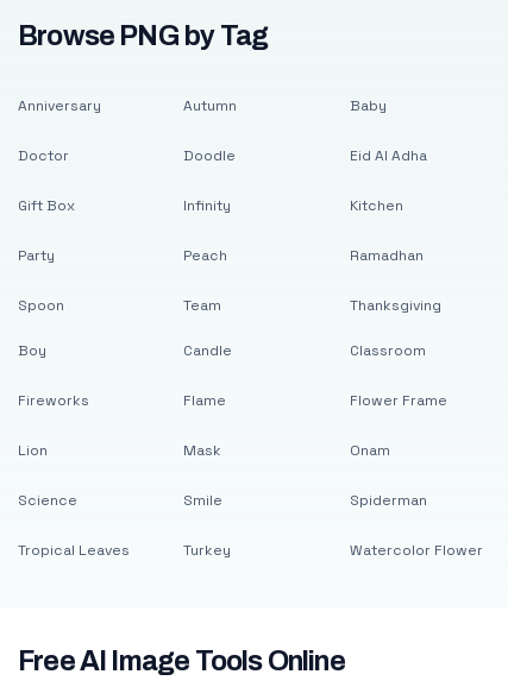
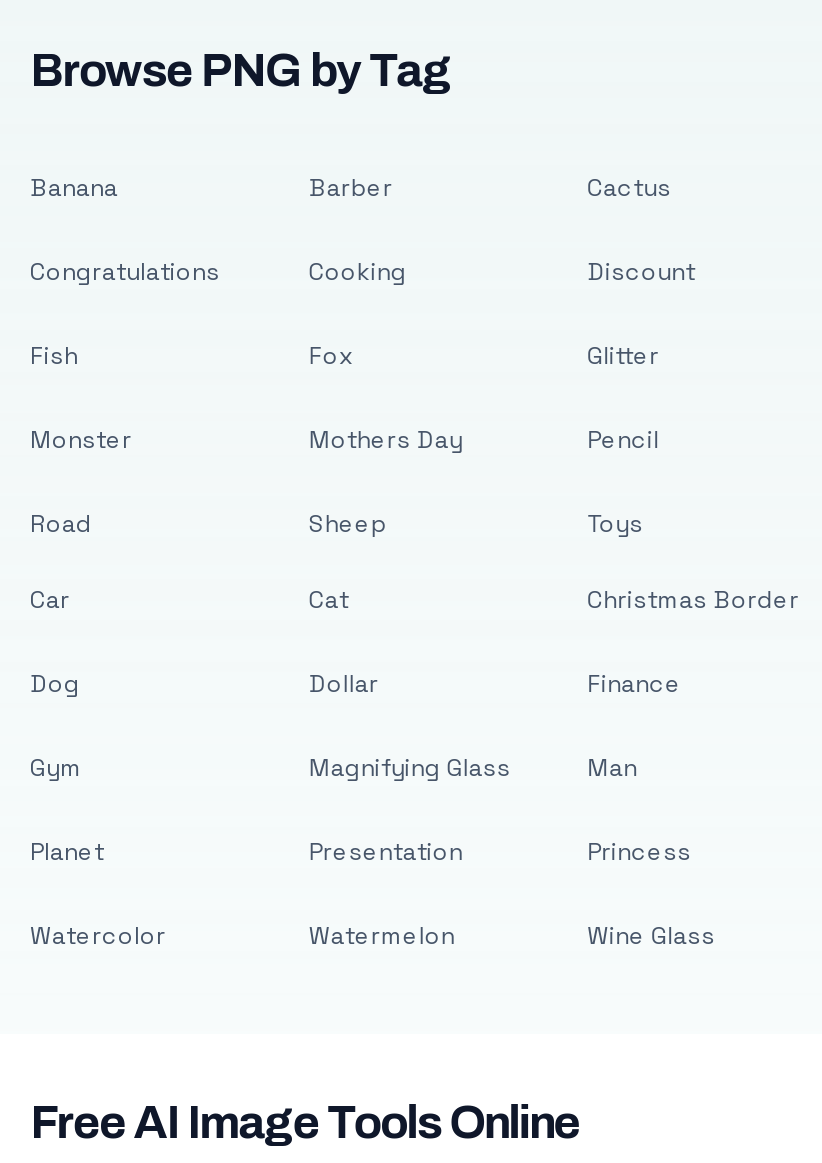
- Anniversary
+ Banana

- Autumn
+ Barber

- Baby
+ Cactus

- Doctor
+ Congratulations

- Doodle
+ Cooking

- Eid Al Adha
+ Discount

- Gift Box
+ Fish

- Infinity
+ Fox

- Kitchen
+ Glitter

- Party
+ Monster

- Peach
+ Mothers Day

- Ramadhan
+ Pencil

- Spoon
+ Road

- Team
+ Sheep

- Thanksgiving
+ Toys

- Boy
+ Car

- Candle
+ Cat

- Classroom
+ Christmas Border

- Fireworks
+ Dog

- Flame
+ Dollar

- Flower Frame
+ Finance

- Lion
+ Gym

- Mask
+ Magnifying Glass

- Onam
+ Man

- Science
+ Planet

- Smile
+ Presentation

- Spiderman
+ Princess

- Tropical Leaves
+ Watercolor

- Turkey
+ Watermelon

- Watercolor Flower
+ Wine Glass
